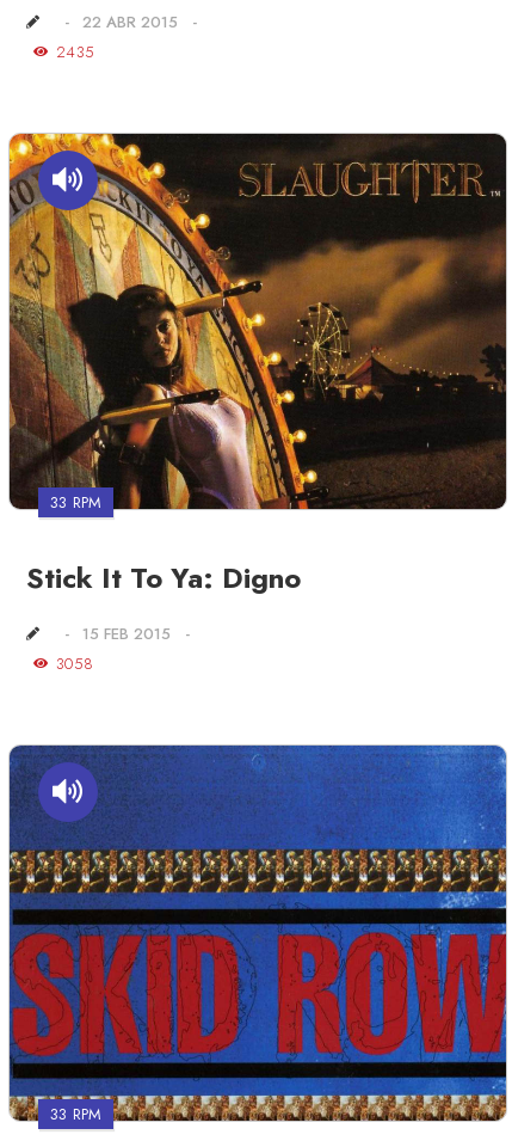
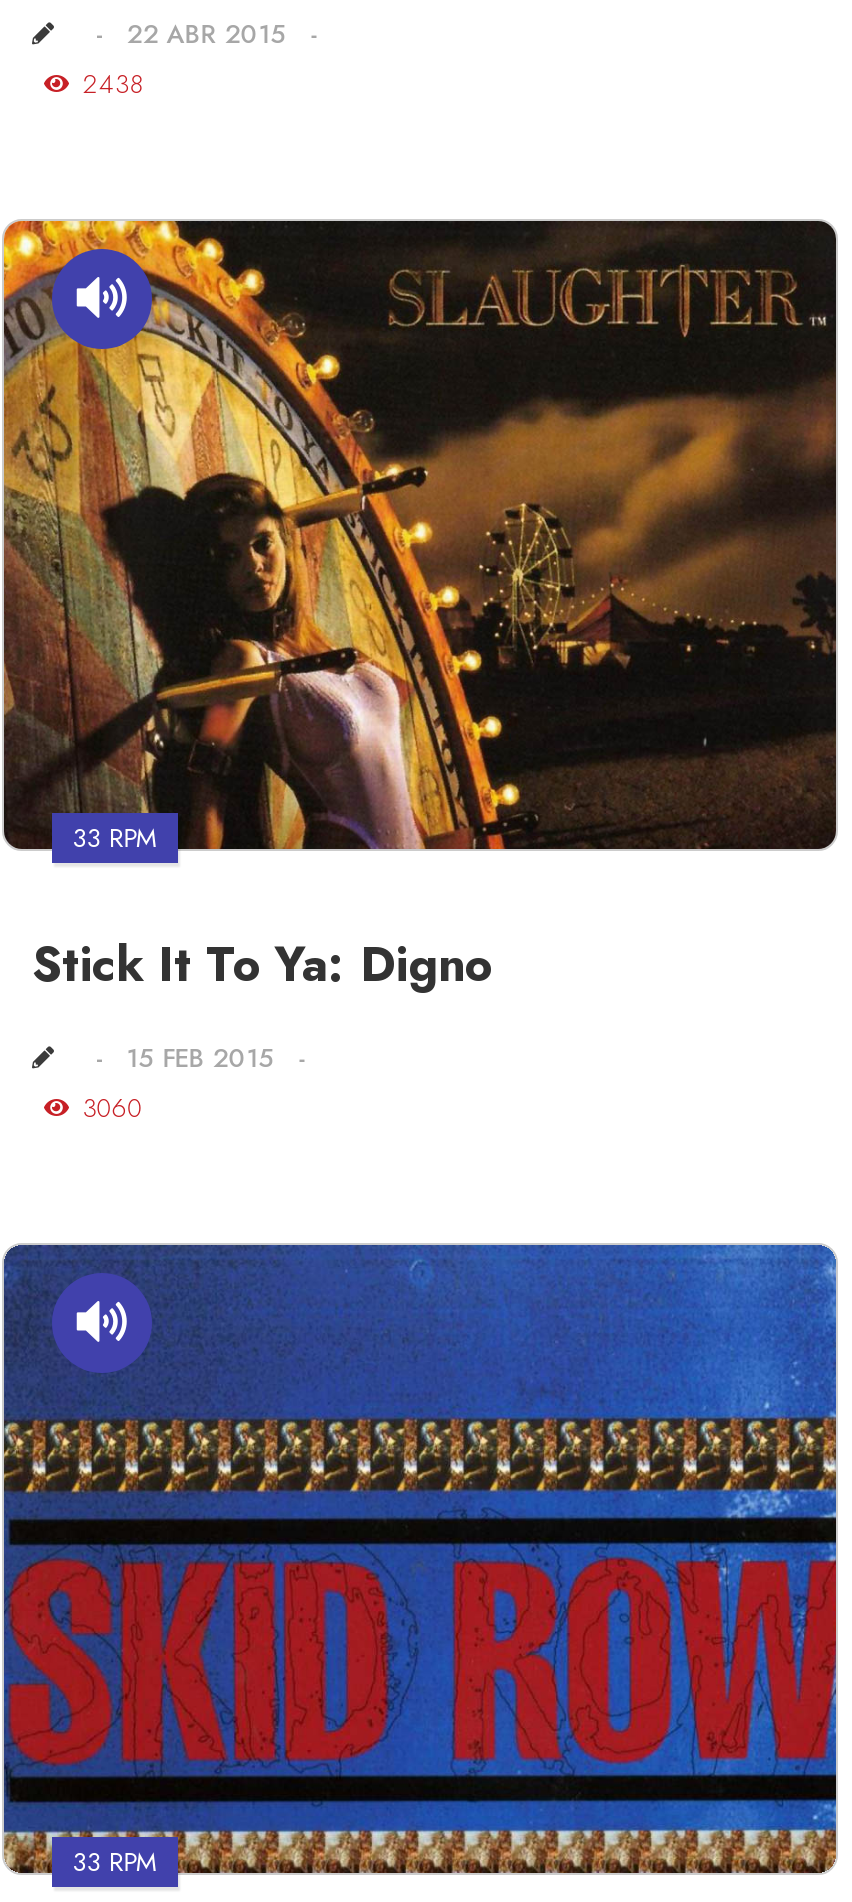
- 2435
+ 2438

- 3058
+ 3060
